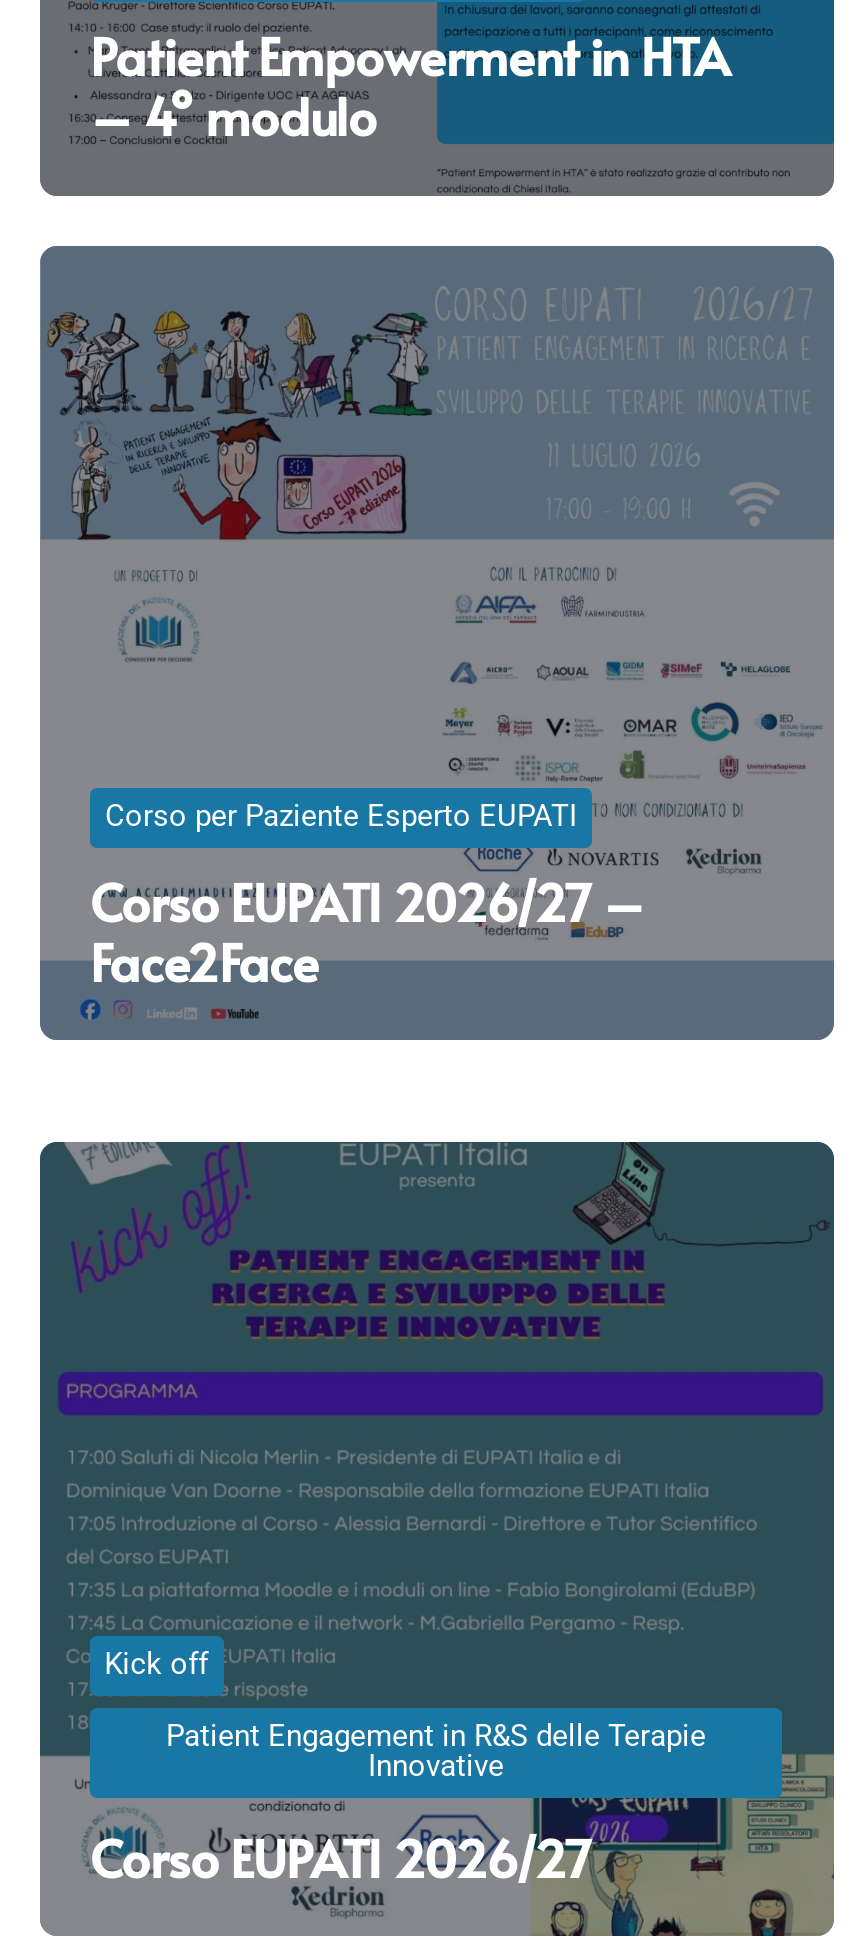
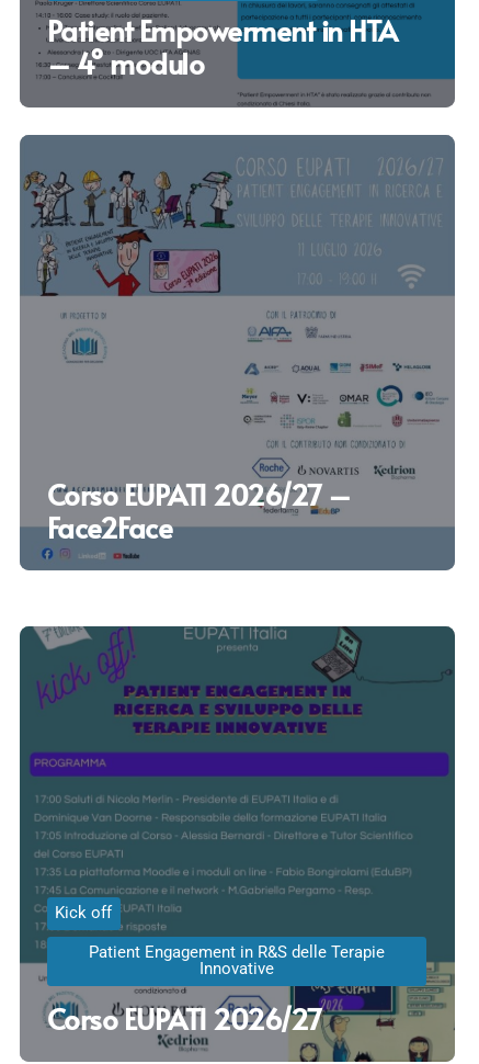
- Corso per Paziente Esperto EUPATI
